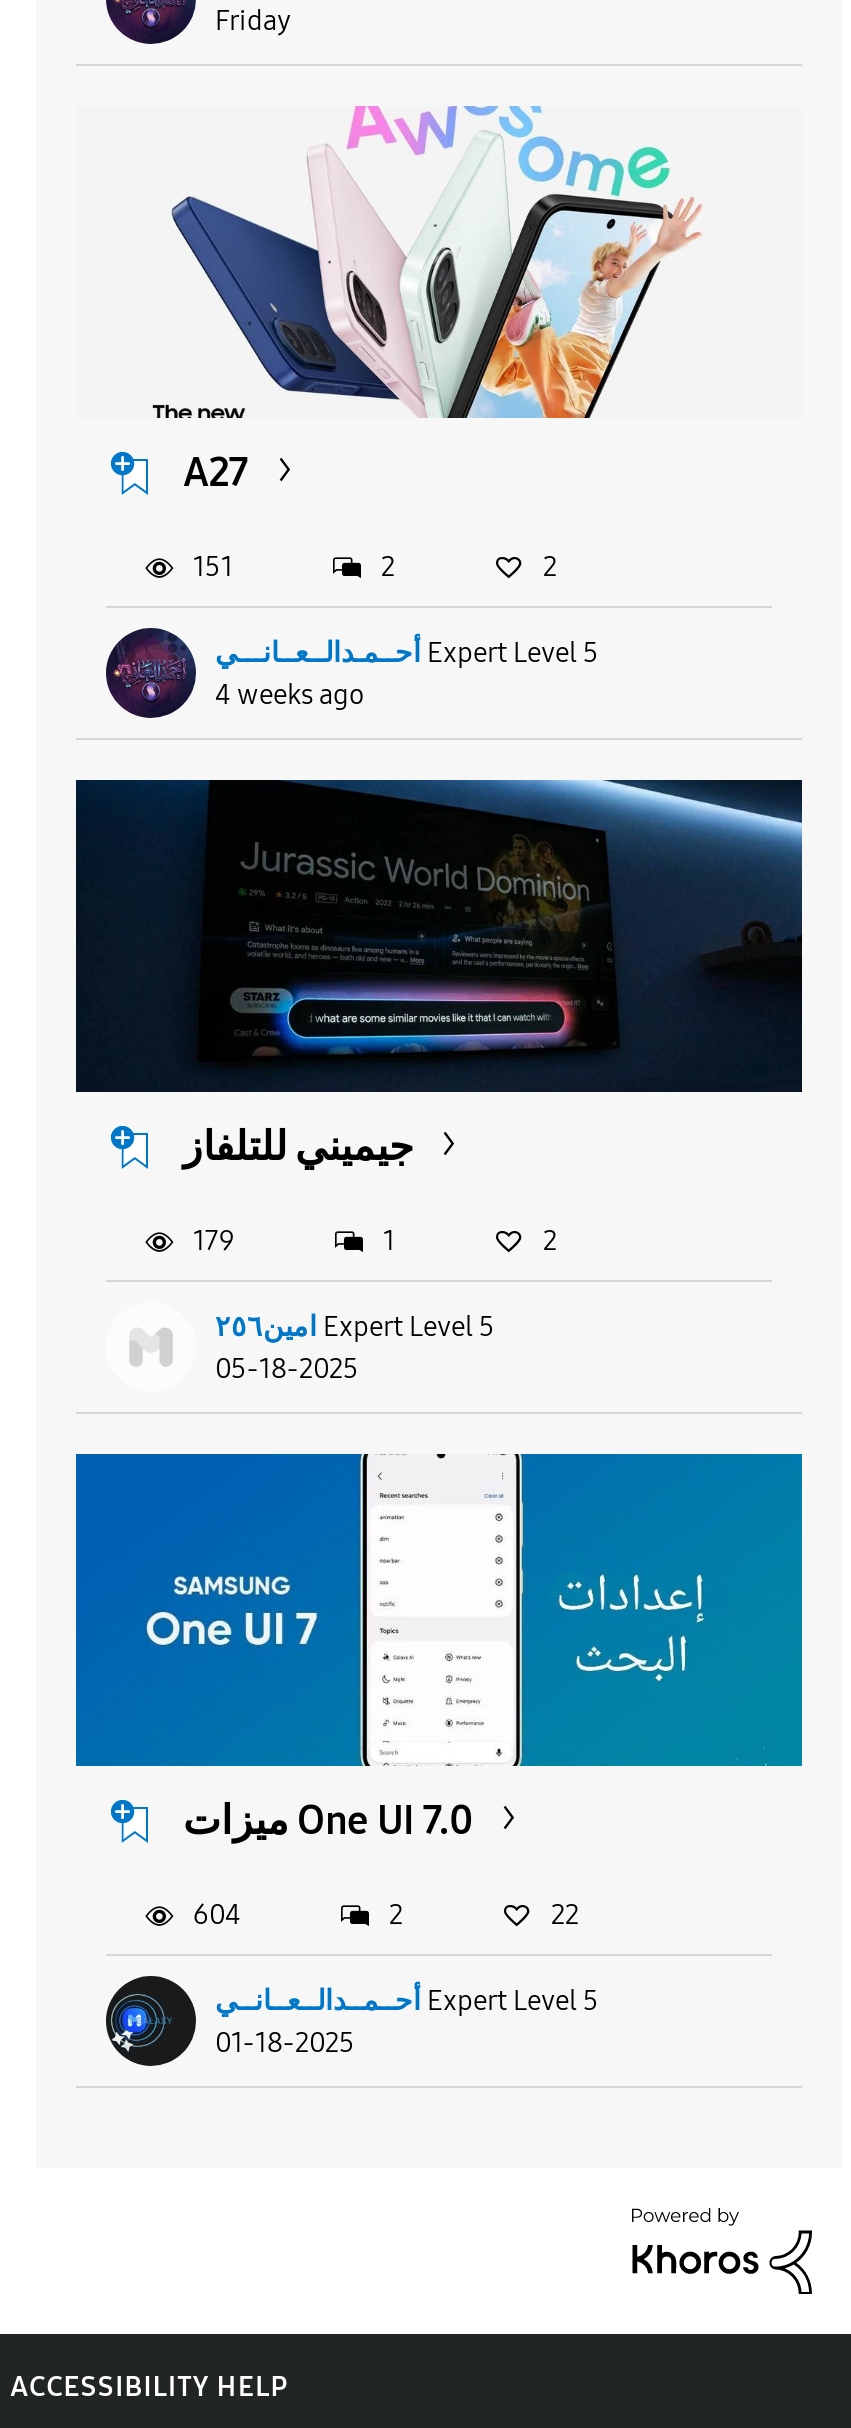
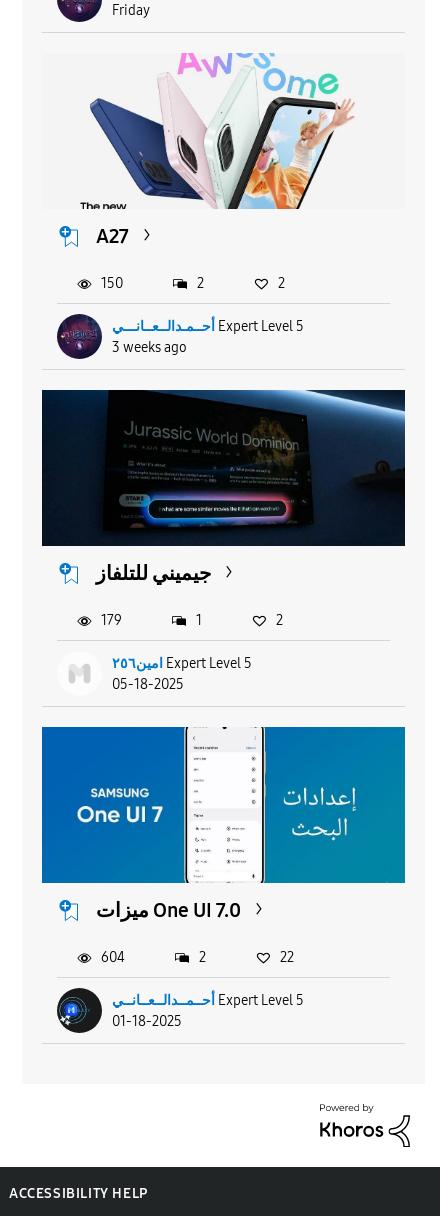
- 151
+ 150

- 4 weeks ago
+ 3 weeks ago
